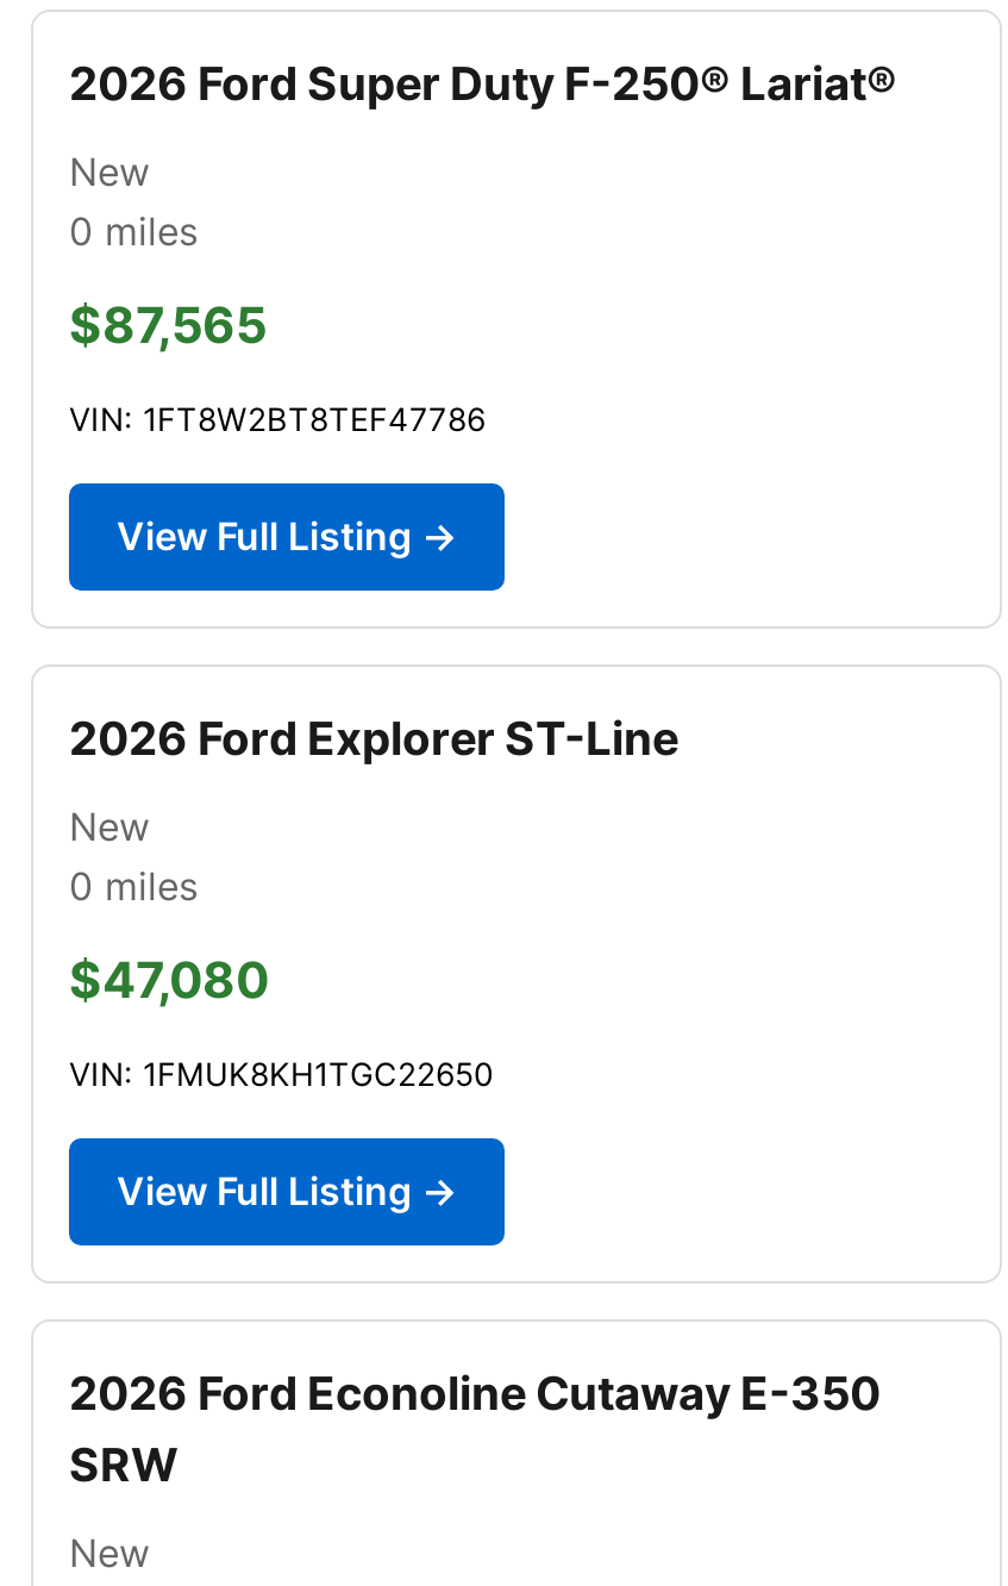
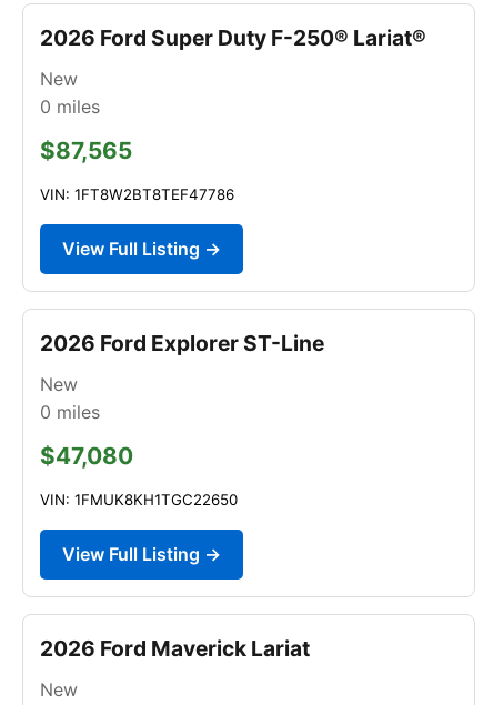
- 2026 Ford Econoline Cutaway E-350
- SRW
+ 2026 Ford Maverick Lariat
